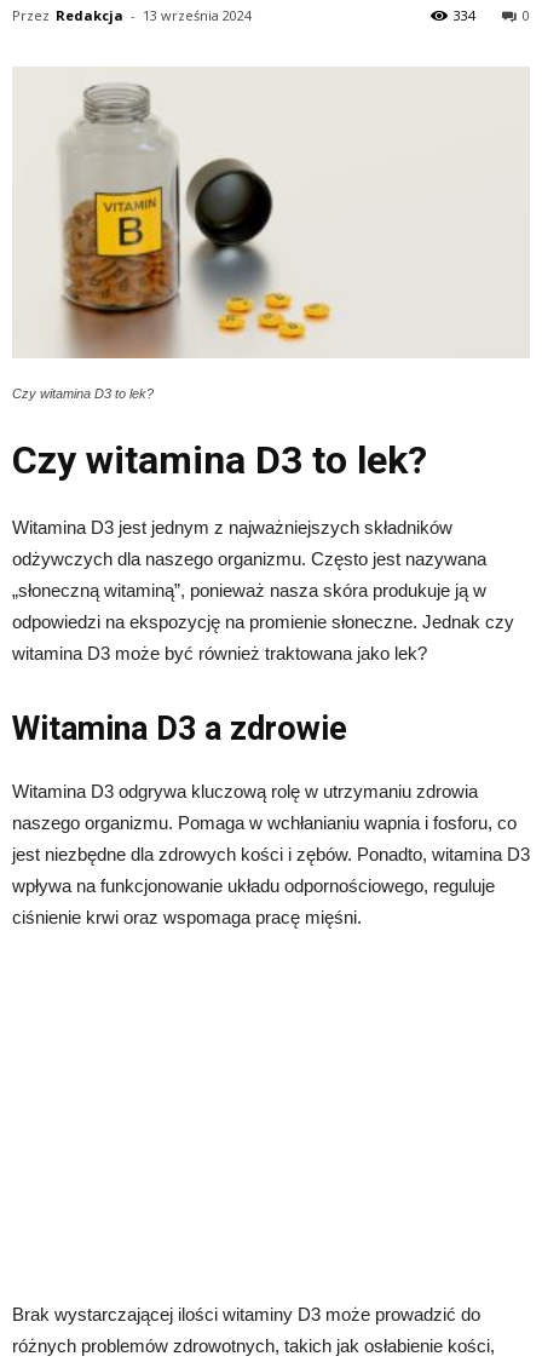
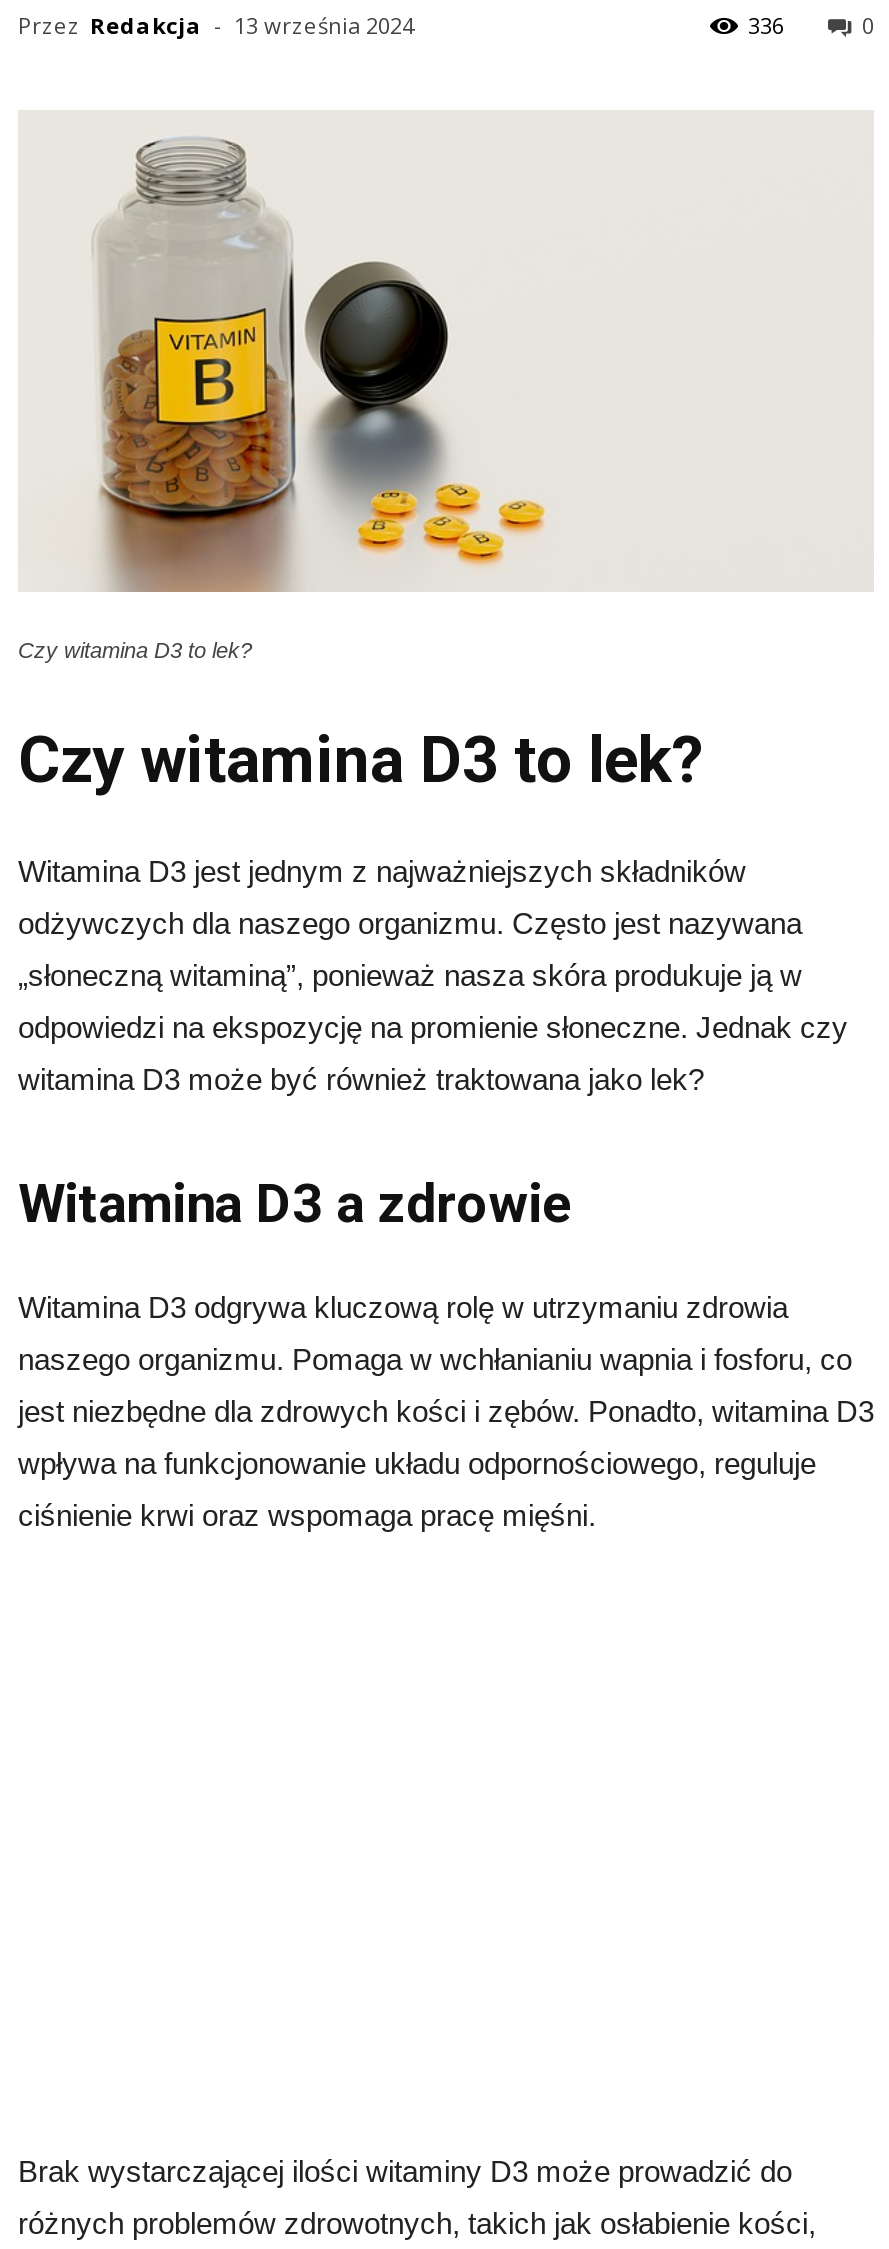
- 334
+ 336
